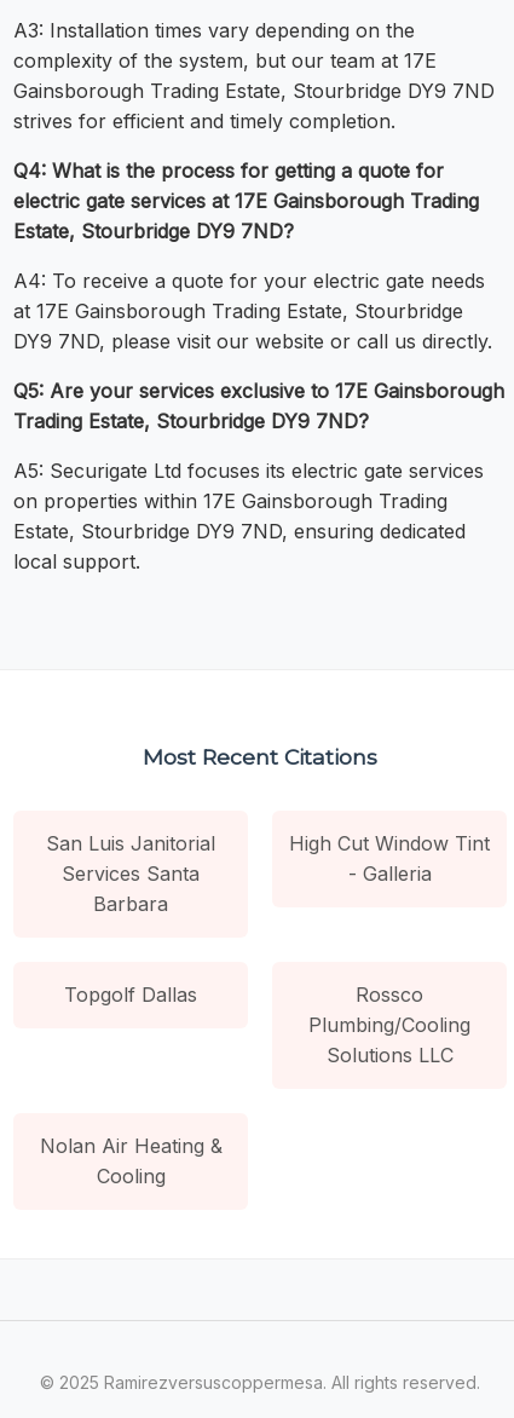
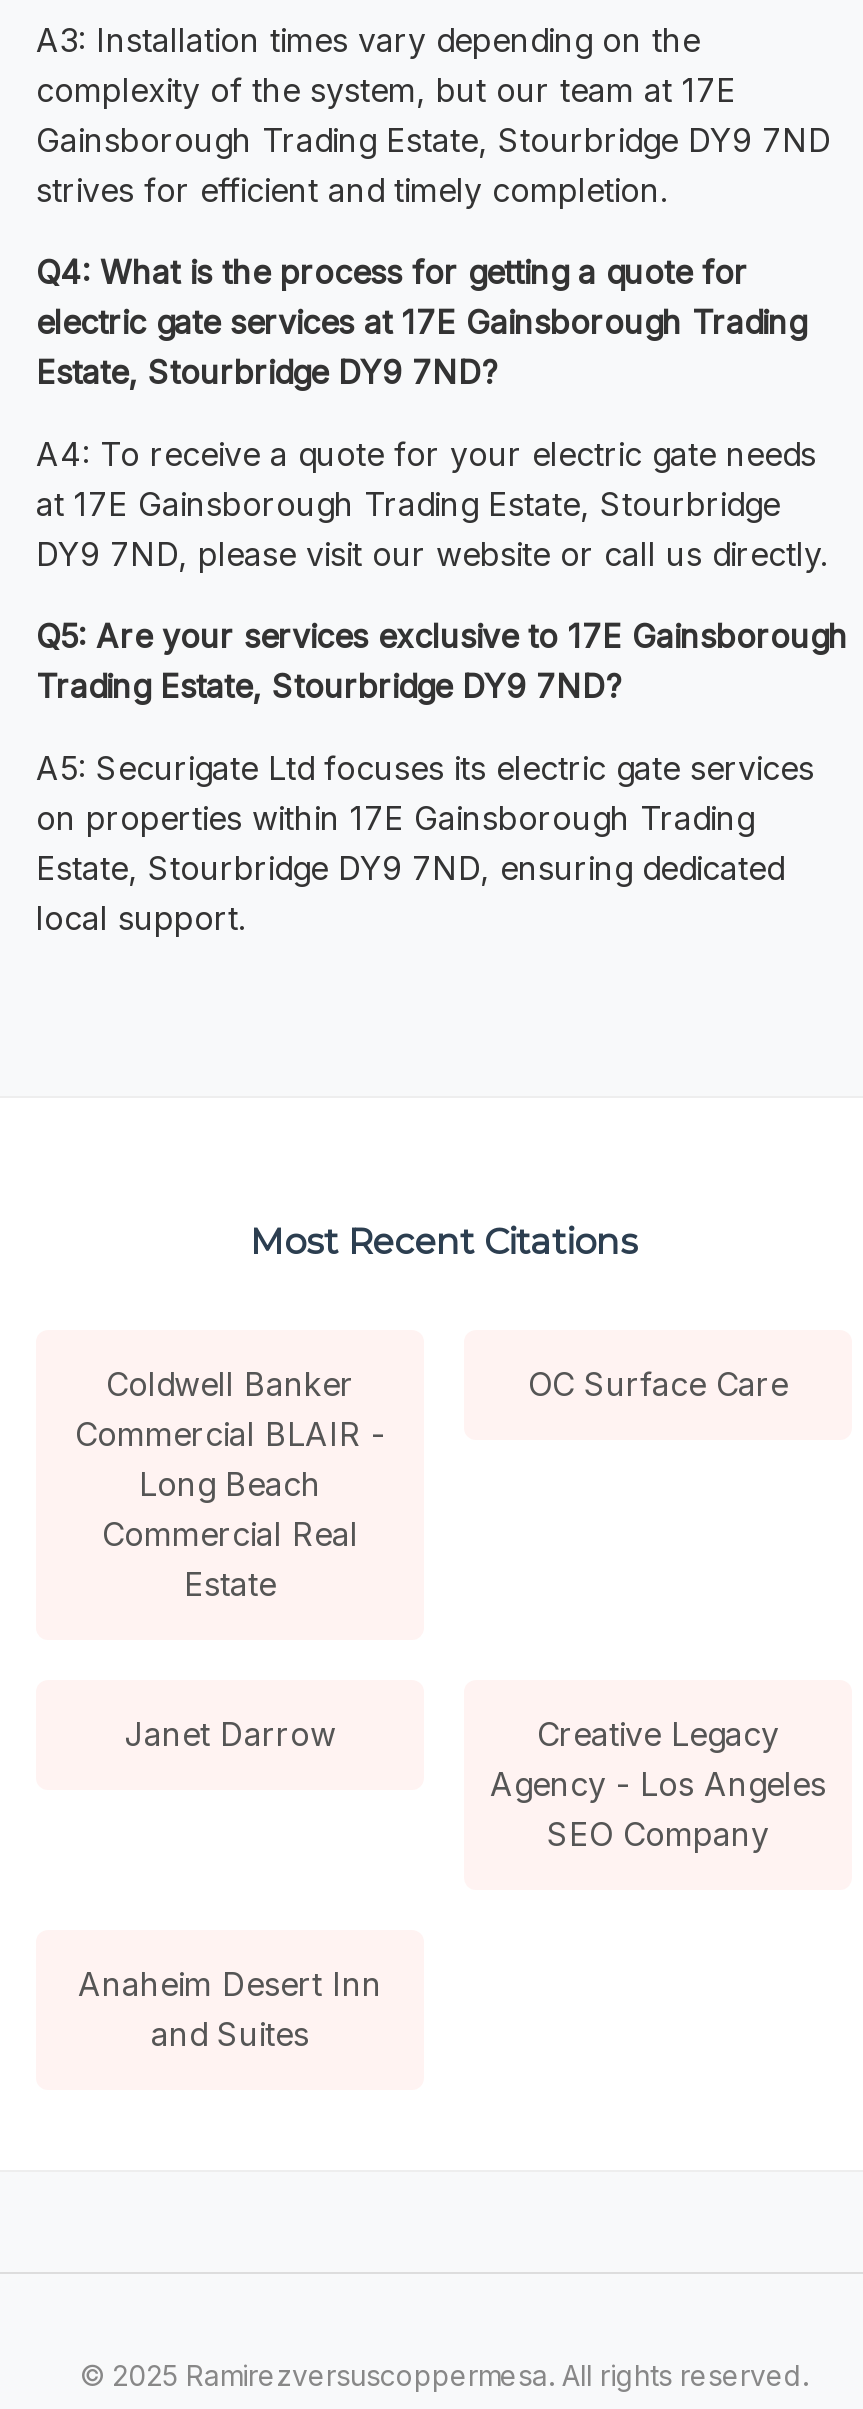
- San Luis Janitorial
- Services Santa
- Barbara
+ Coldwell Banker
+ Commercial BLAIR -
+ Long Beach
+ Commercial Real
+ Estate

- High Cut Window Tint
- - Galleria
+ OC Surface Care

- Topgolf Dallas
- Rossco
- Plumbing/Cooling
- Solutions LLC
+ Janet Darrow
+ Creative Legacy
+ Agency - Los Angeles
+ SEO Company

- Nolan Air Heating &
- Cooling
+ Anaheim Desert Inn
+ and Suites
